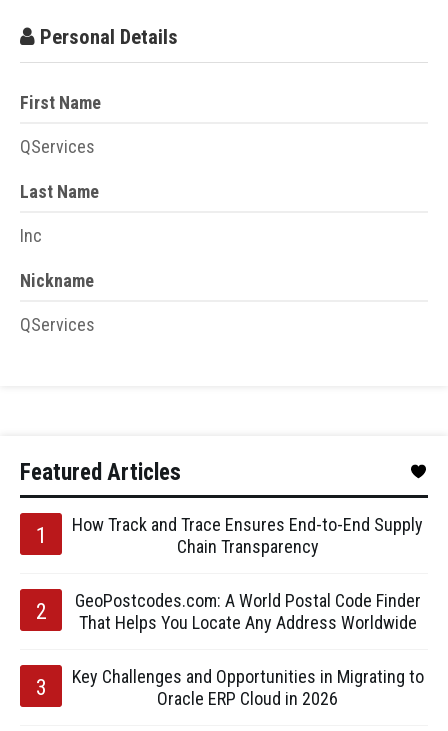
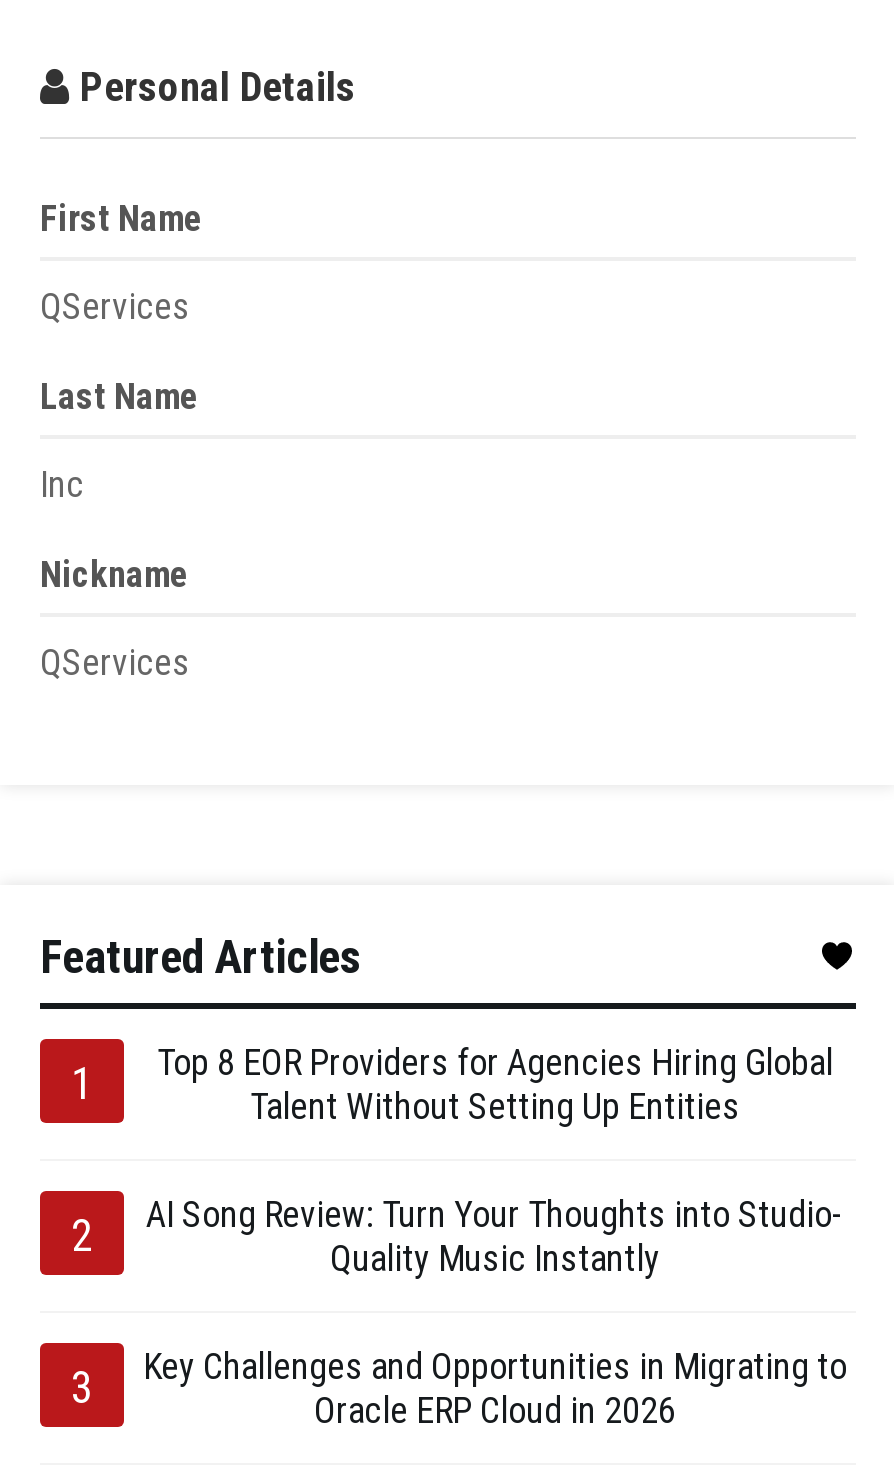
- How Track and Trace Ensures End-to-End Supply
- Chain Transparency
+ Top 8 EOR Providers for Agencies Hiring Global
+ Talent Without Setting Up Entities

- GeoPostcodes.com: A World Postal Code Finder
- That Helps You Locate Any Address Worldwide
+ AI Song Review: Turn Your Thoughts into Studio-
+ Quality Music Instantly
